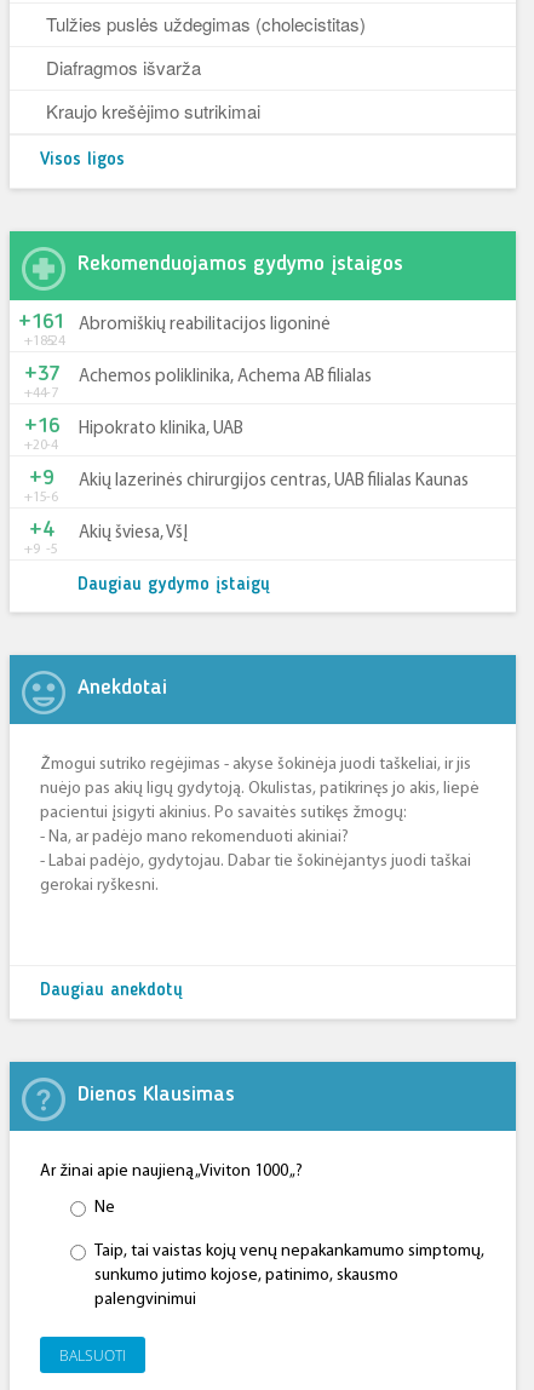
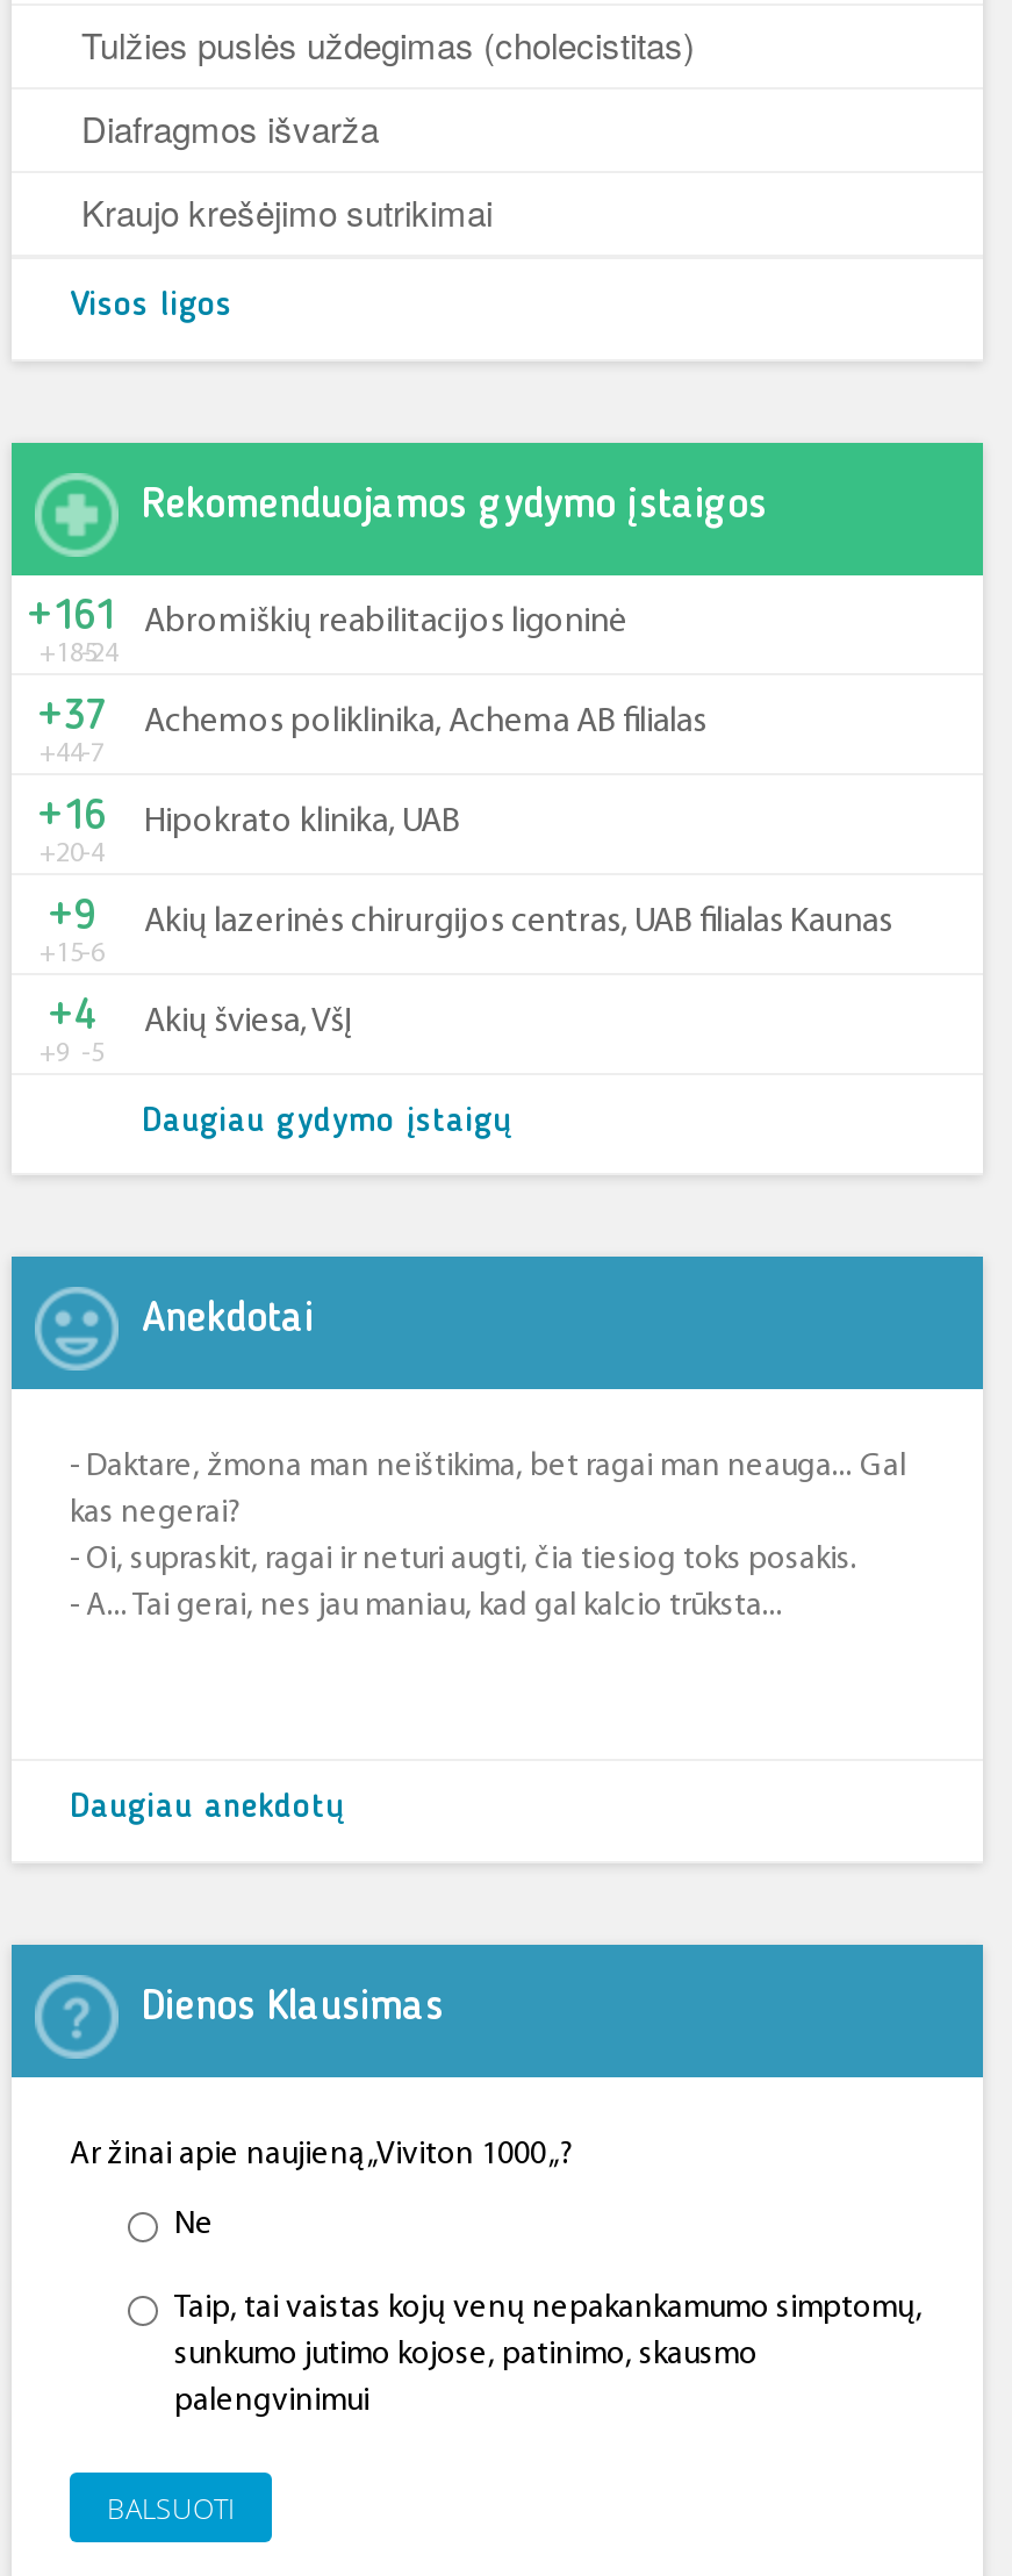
- Žmogui sutriko regėjimas - akyse šokinėja juodi taškeliai, ir jis
- nuėjo pas akių ligų gydytoją. Okulistas, patikrinęs jo akis, liepė
- pacientui įsigyti akinius. Po savaitės sutikęs žmogų:
- - Na, ar padėjo mano rekomenduoti akiniai?
- - Labai padėjo, gydytojau. Dabar tie šokinėjantys juodi taškai
- gerokai ryškesni.
+ - Daktare, žmona man neištikima, bet ragai man neauga... Gal
+ kas negerai?
+ - Oi, supraskit, ragai ir neturi augti, čia tiesiog toks posakis.
+ - A... Tai gerai, nes jau maniau, kad gal kalcio trūksta...
